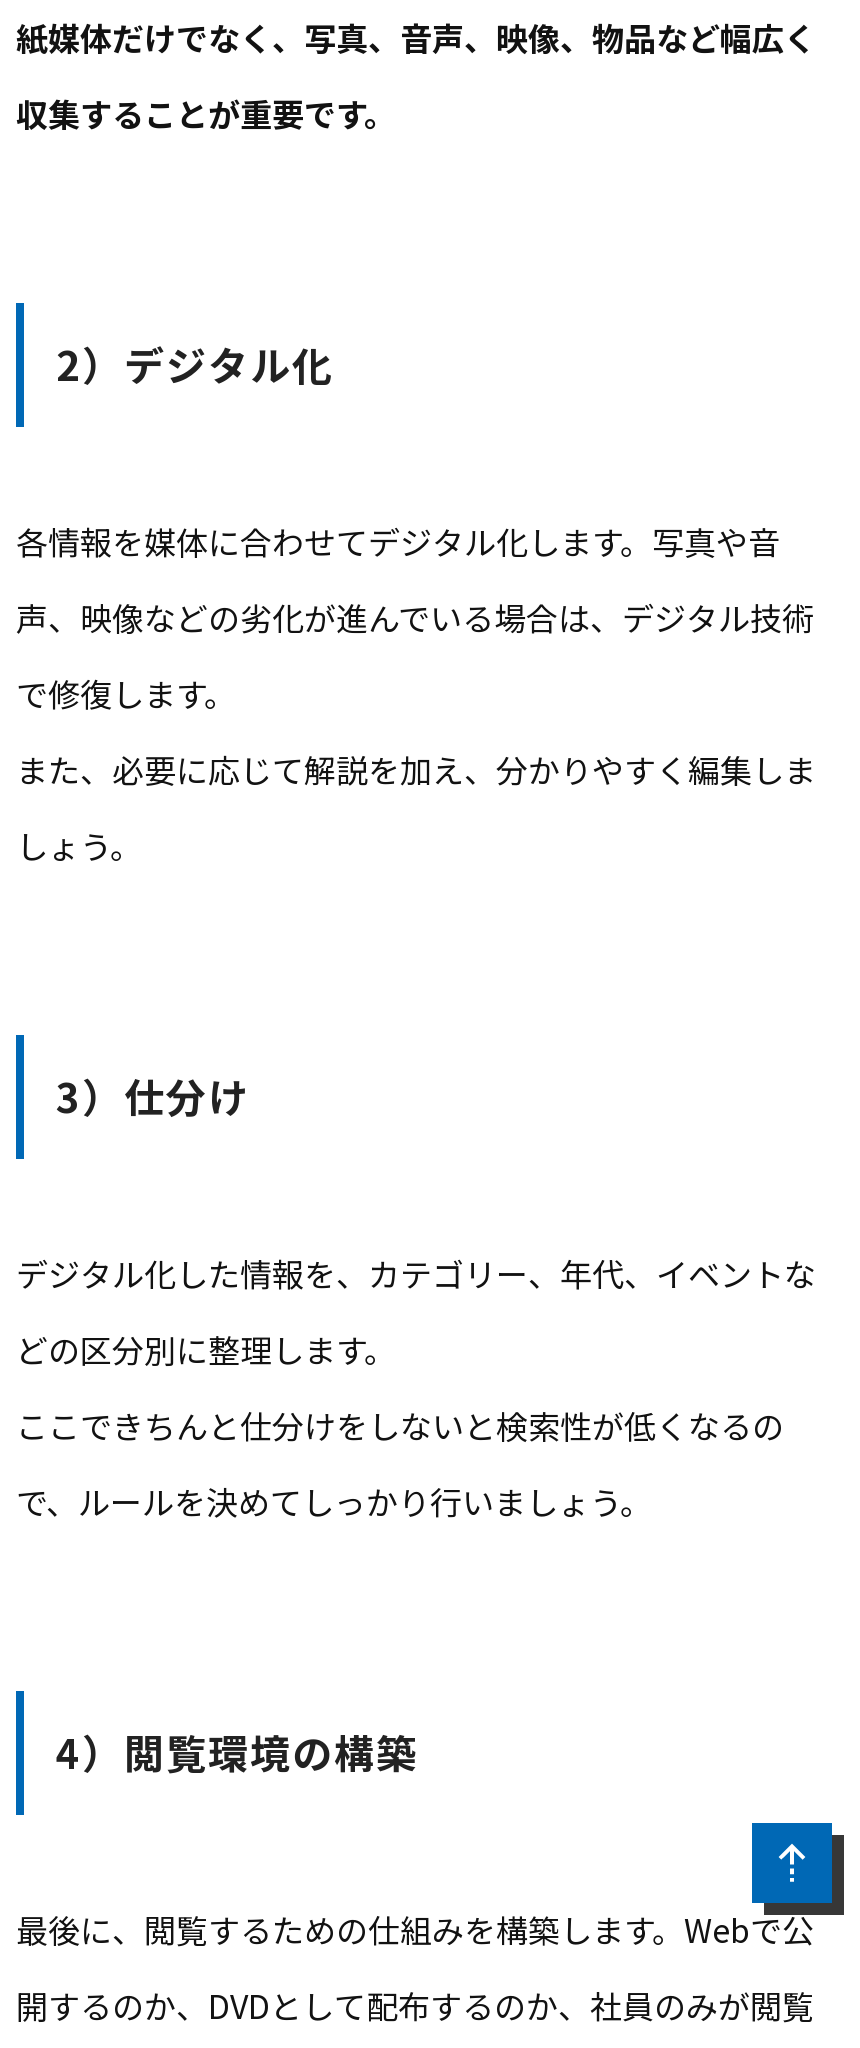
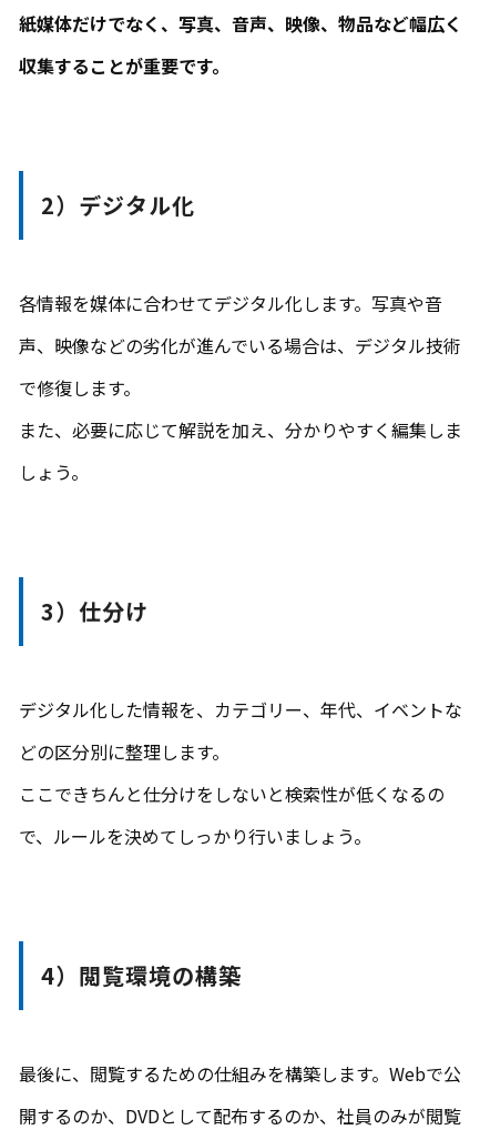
- [image]
